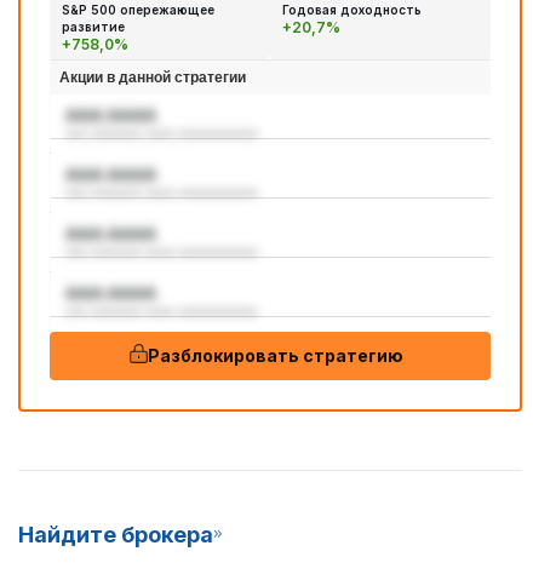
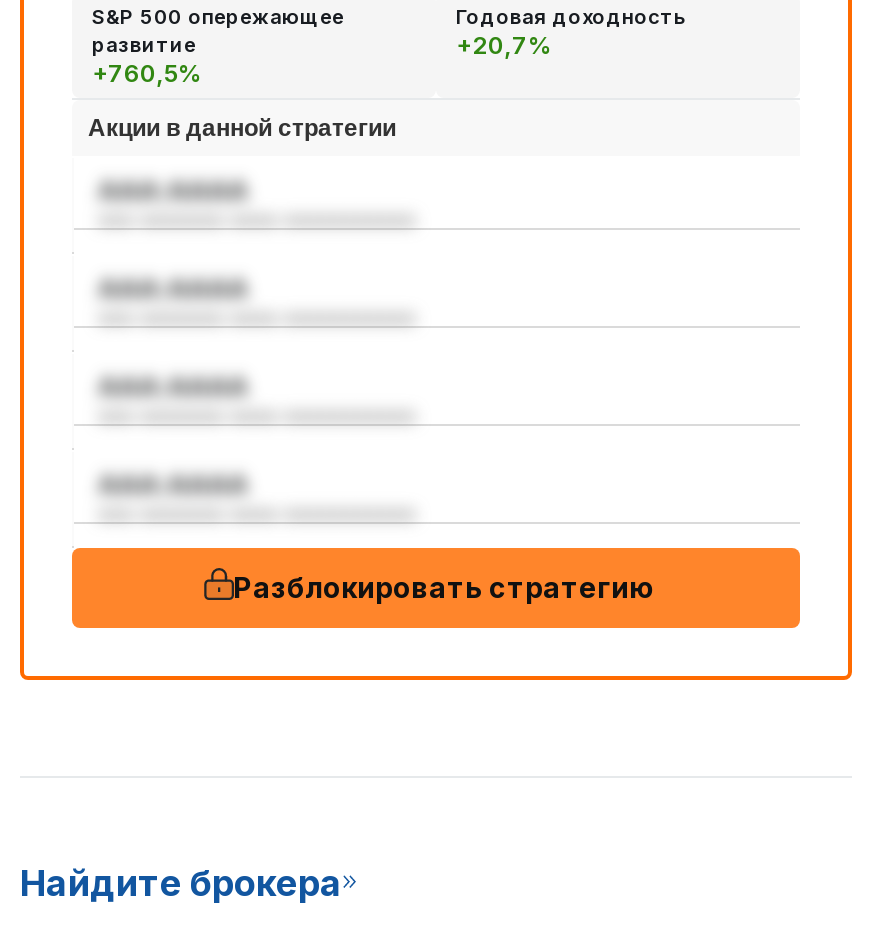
- +758,0%
+ +760,5%
